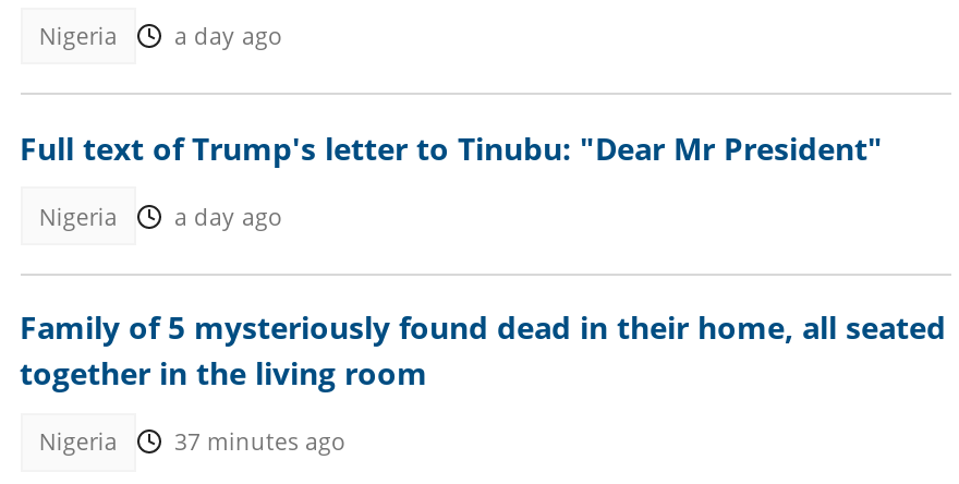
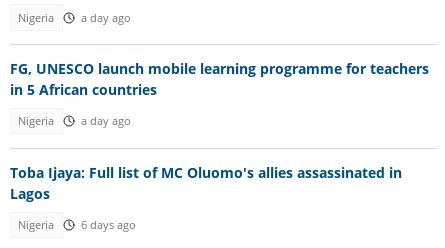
- Full text of Trump's letter to Tinubu: "Dear Mr President"
+ FG, UNESCO launch mobile learning programme for teachers
+ in 5 African countries

- Family of 5 mysteriously found dead in their home, all seated
- together in the living room
+ Toba Ijaya: Full list of MC Oluomo's allies assassinated in
+ Lagos

- Nigeria 37 minutes ago
+ Nigeria 6 days ago
